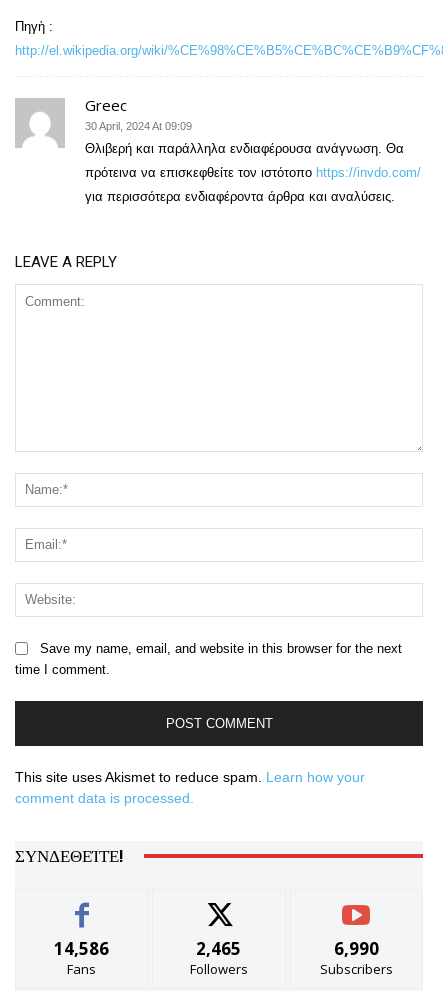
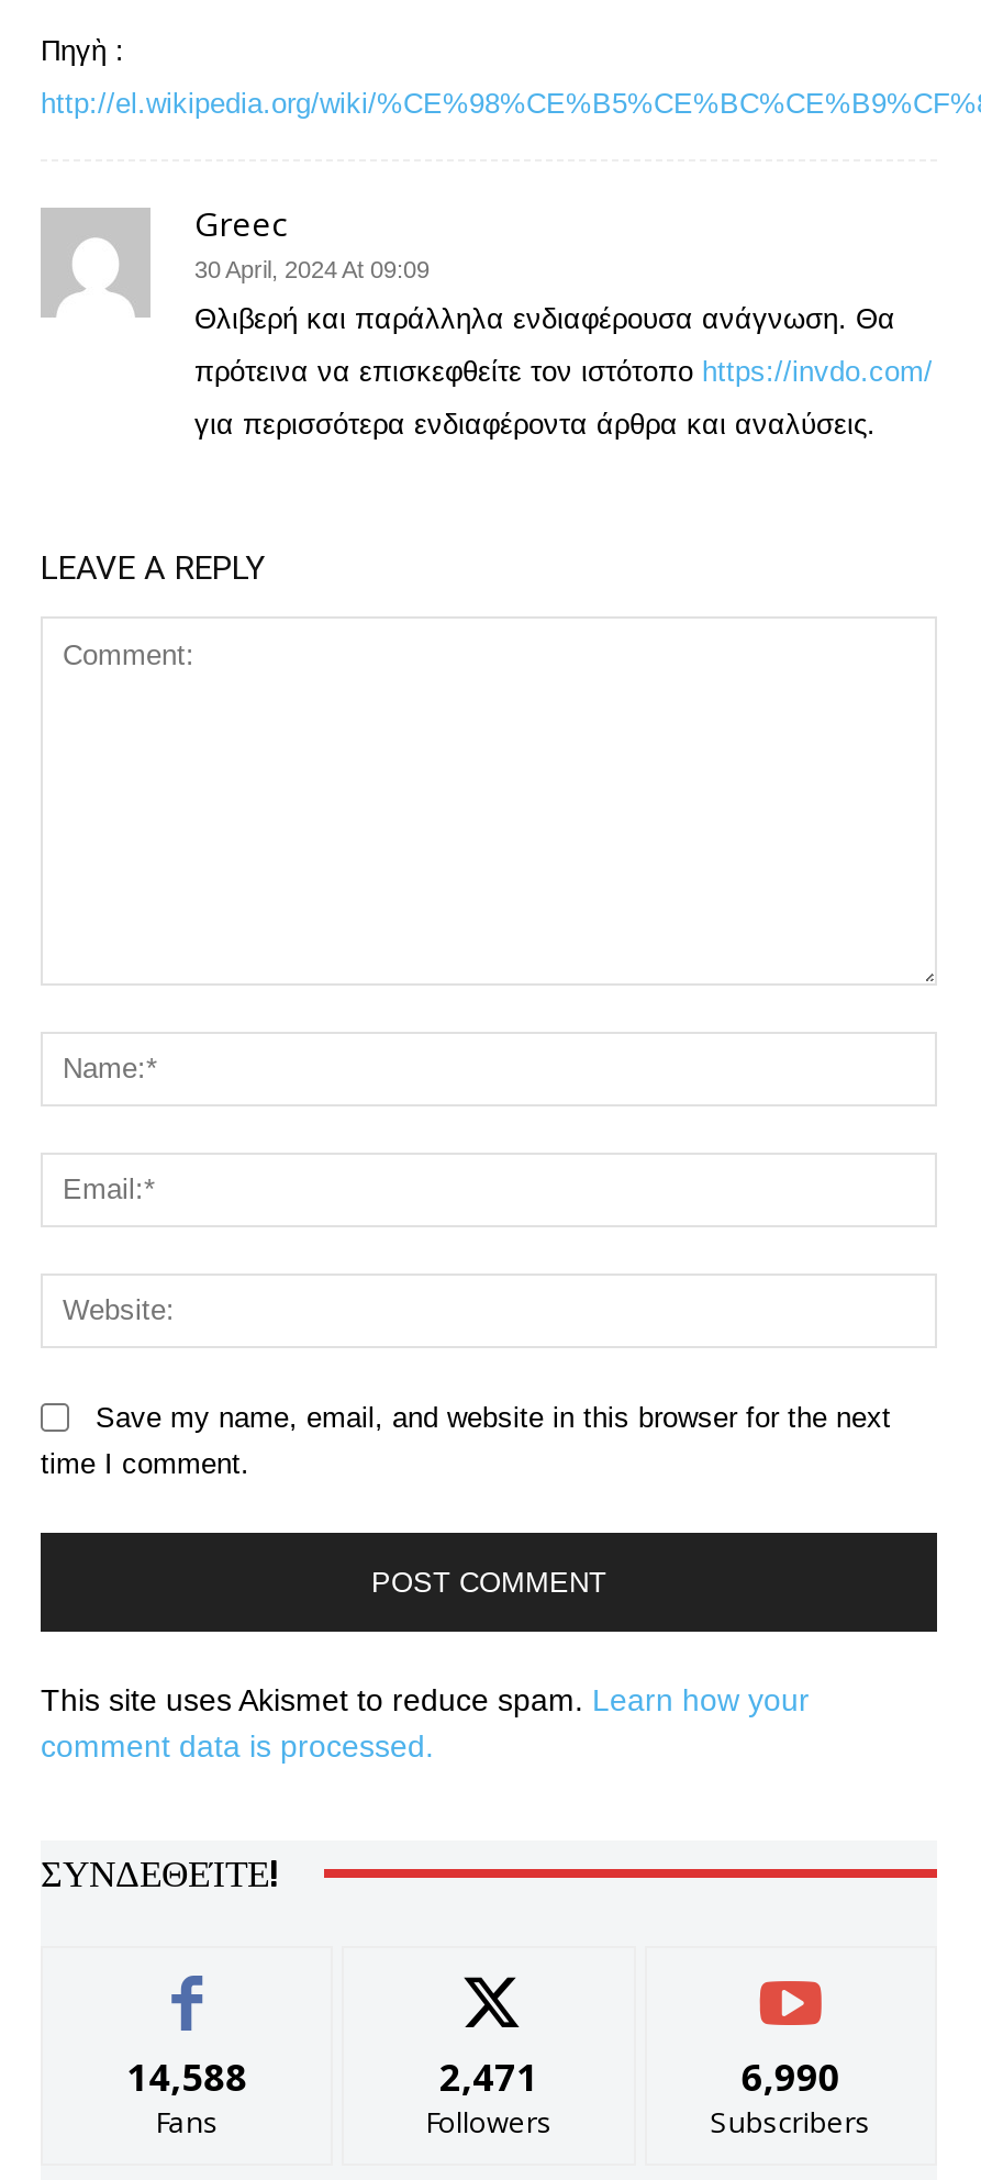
- 14,586
+ 14,588

- 2,465
+ 2,471
